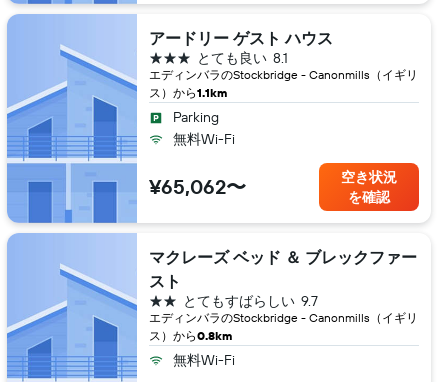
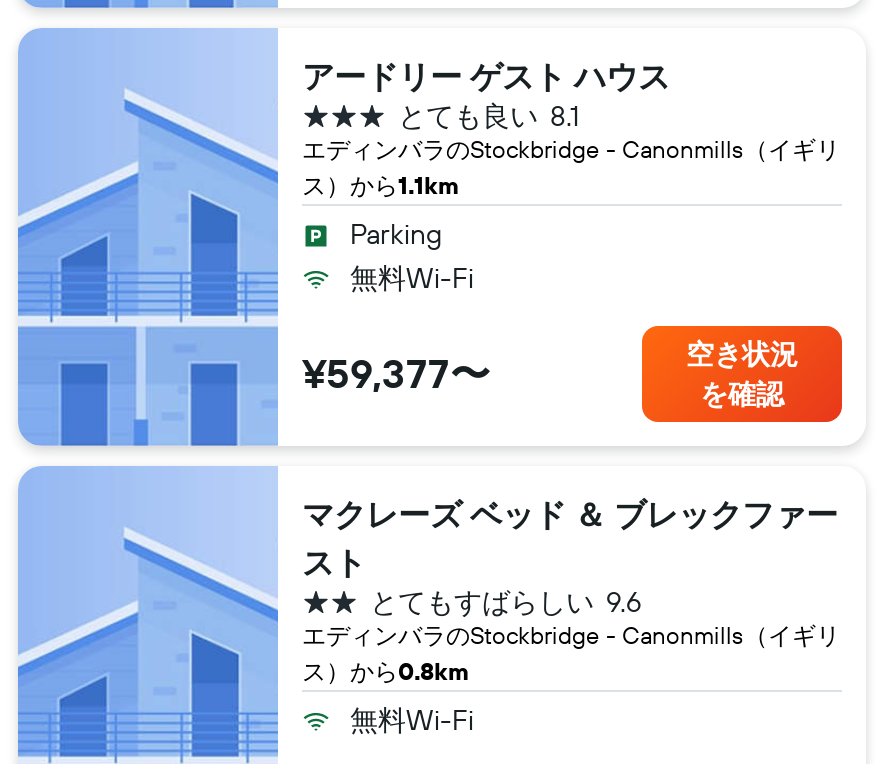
- ¥65,062〜
+ ¥59,377〜

- 9.7
+ 9.6
